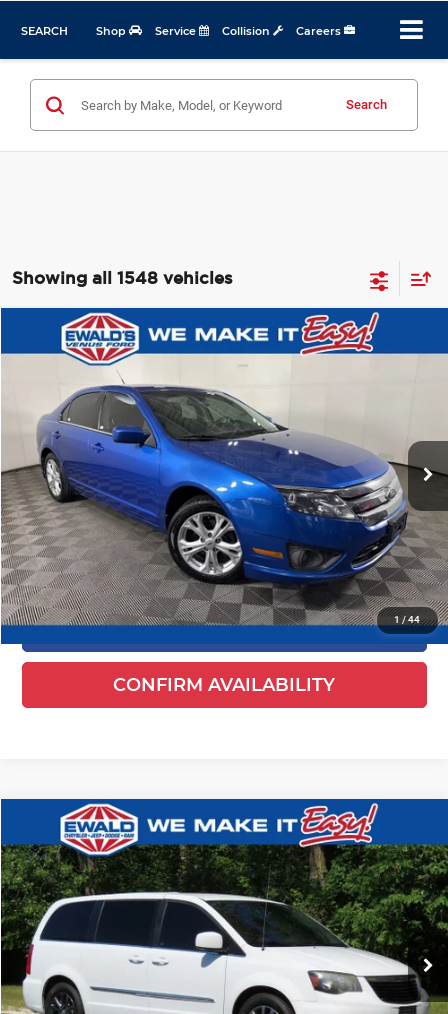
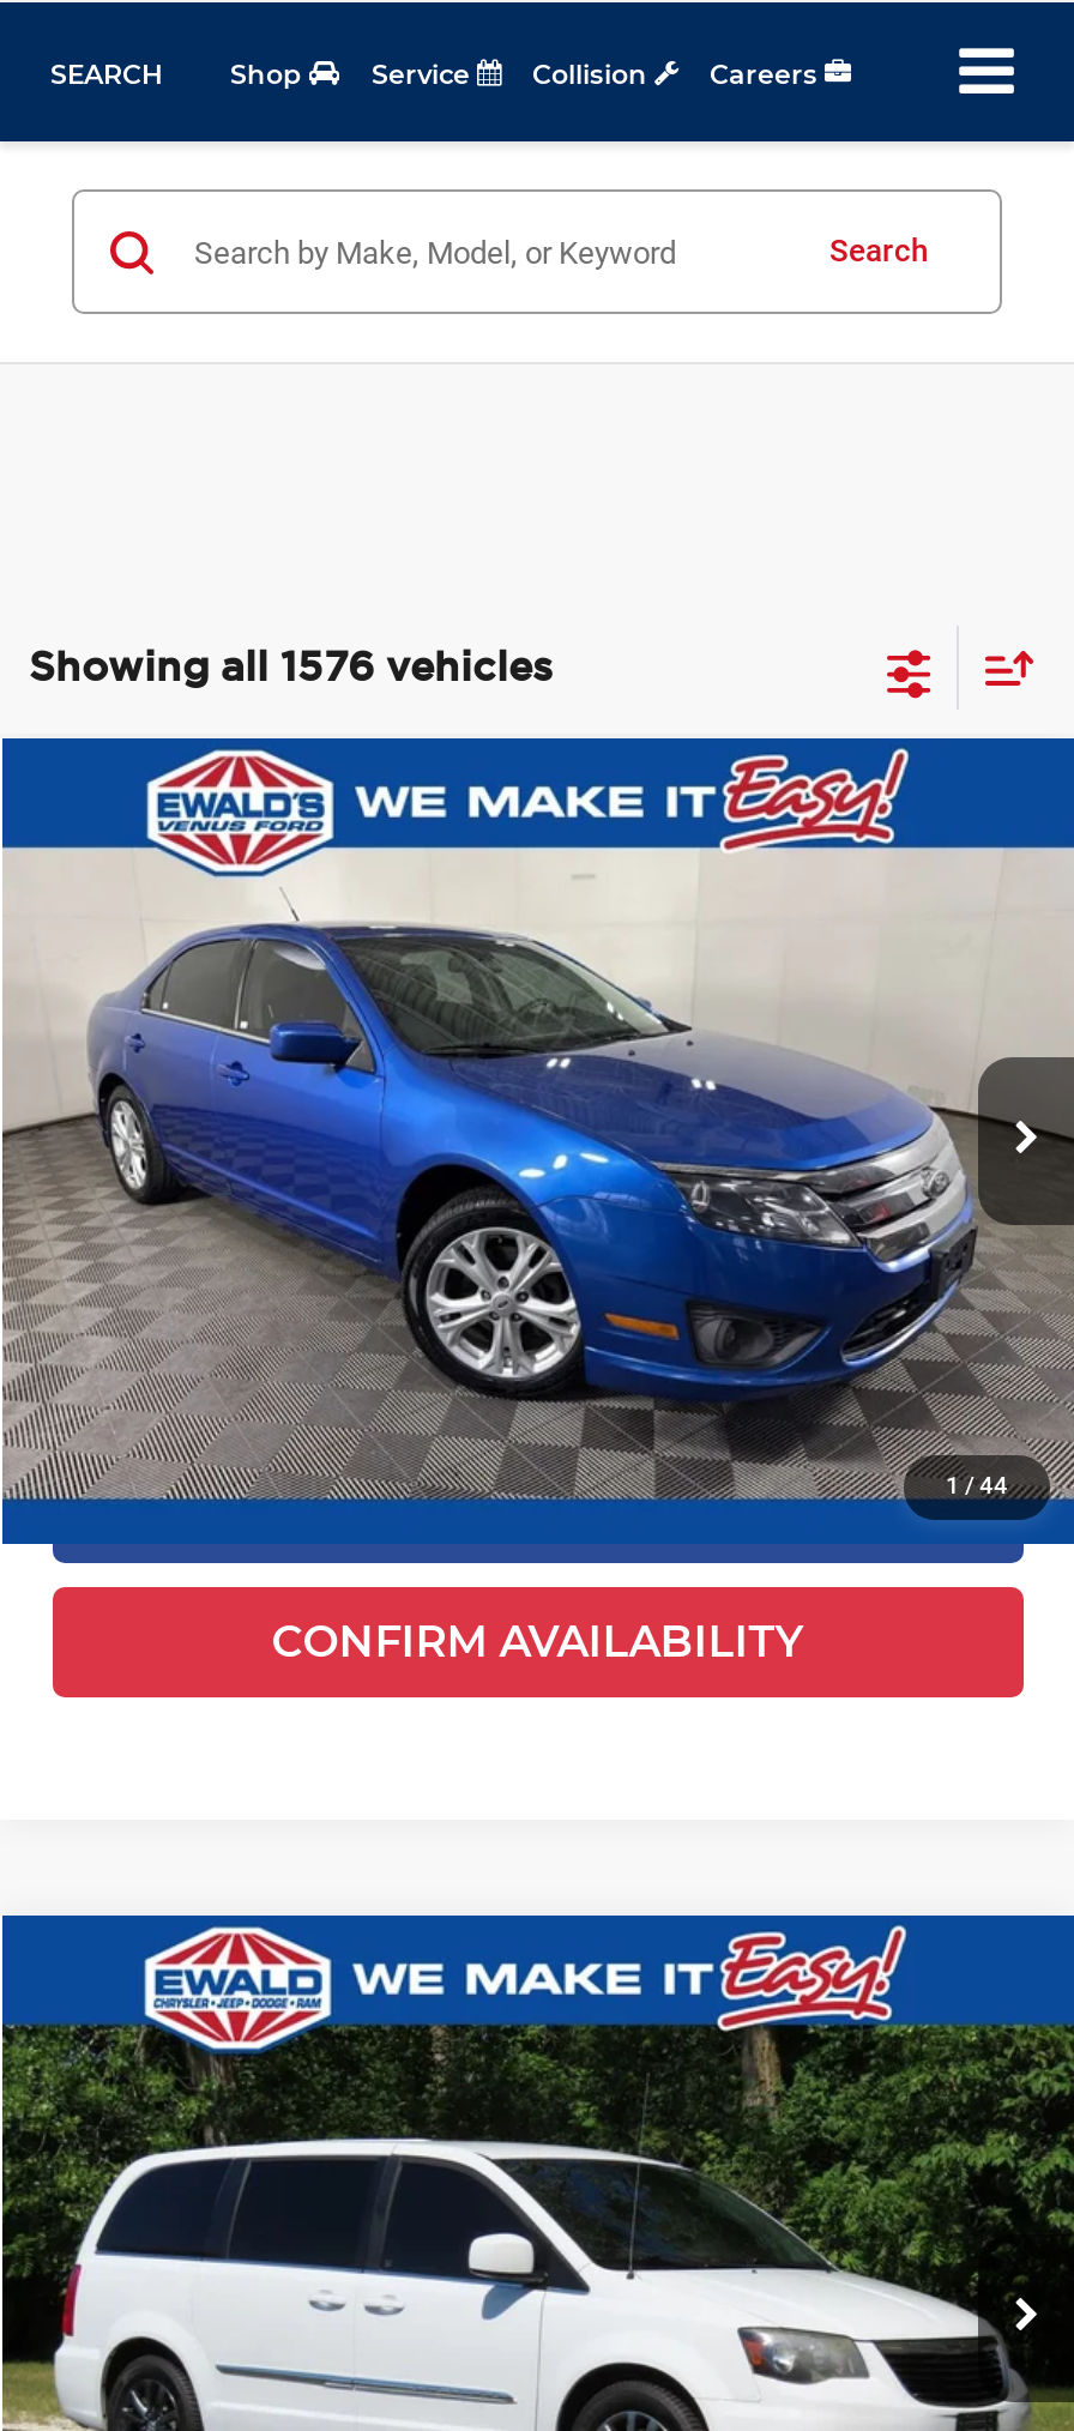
- Showing all 1548 vehicles
+ Showing all 1576 vehicles
